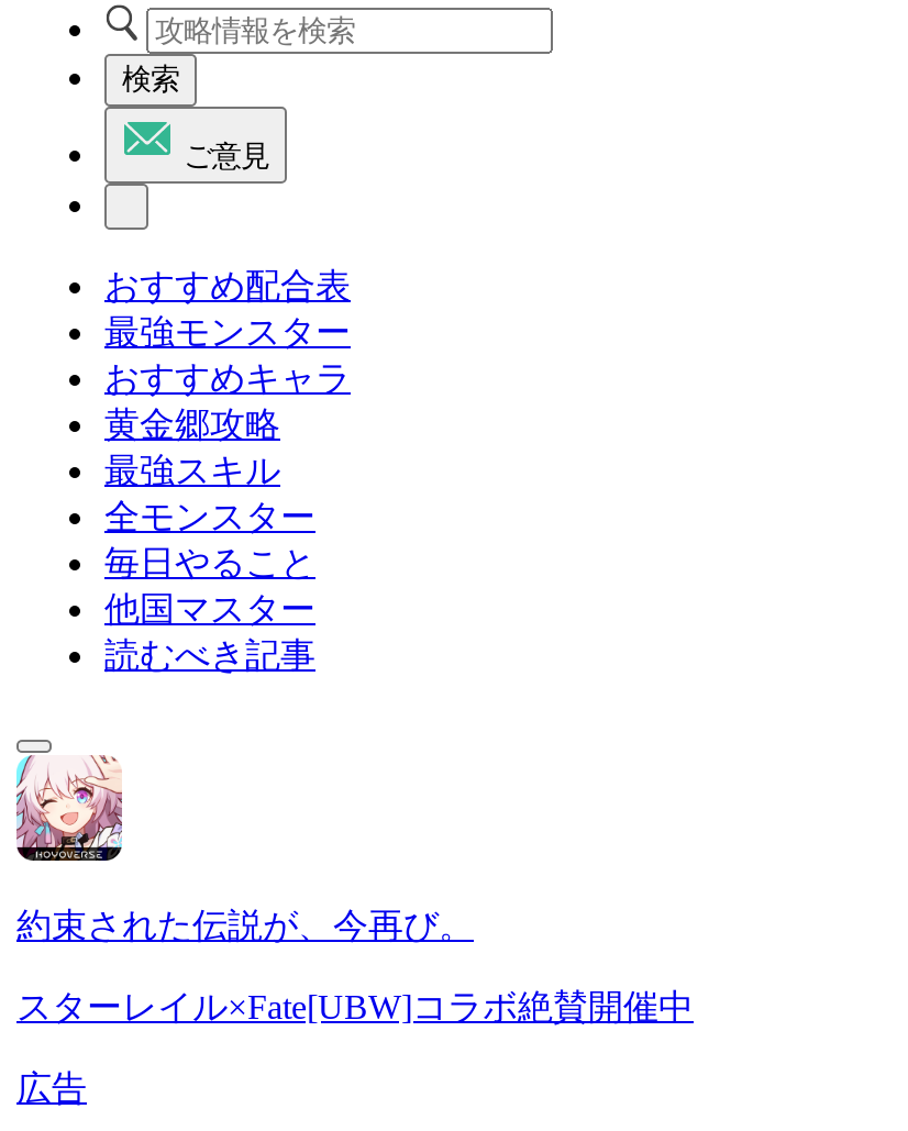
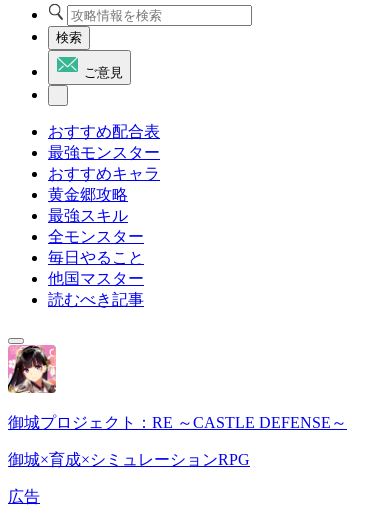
- [image]
- 約束された伝説が、今再び。
+ [image]
+ 御城プロジェクト：RE ～CASTLE DEFENSE～

- スターレイル×Fate[UBW]コラボ絶賛開催中
+ 御城×育成×シミュレーションRPG
